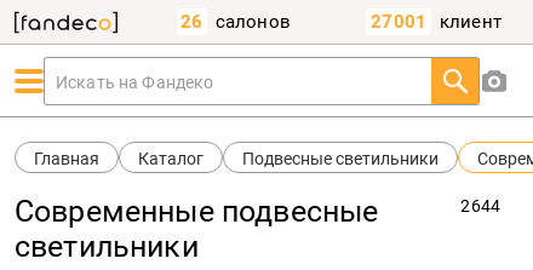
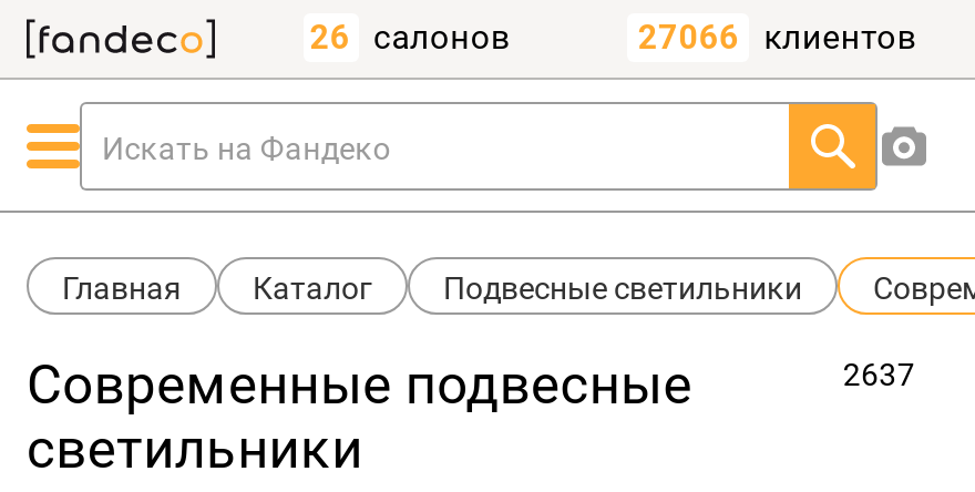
- 27001
- клиент
+ 27066
+ клиентов

- 2644
+ 2637
